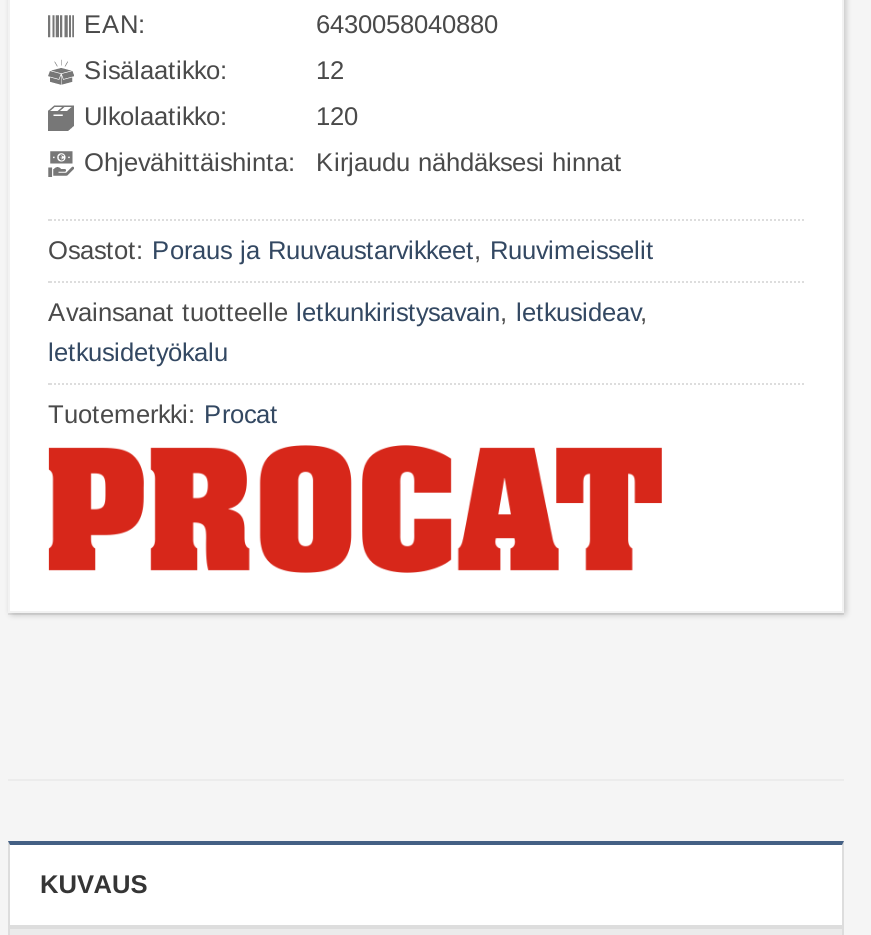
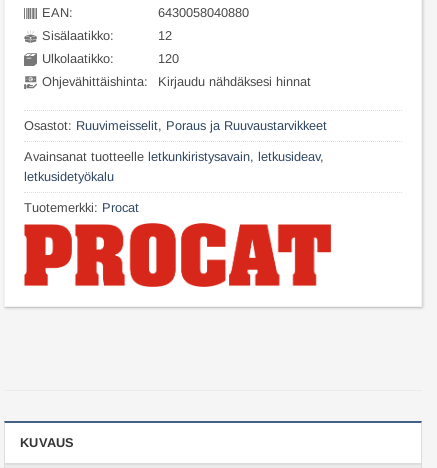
- Osastot: Poraus ja Ruuvaustarvikkeet, Ruuvimeisselit
+ Osastot: Ruuvimeisselit, Poraus ja Ruuvaustarvikkeet
